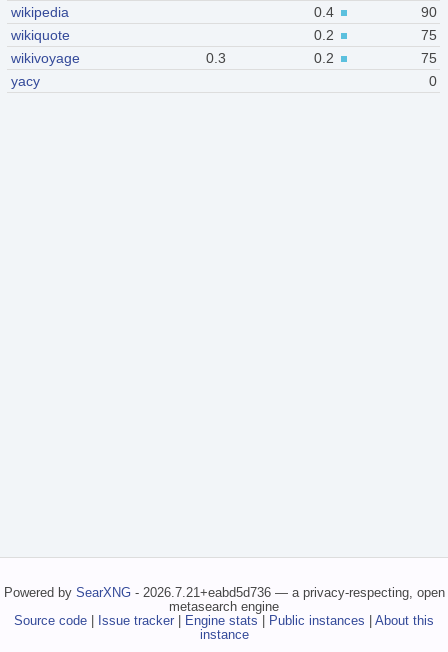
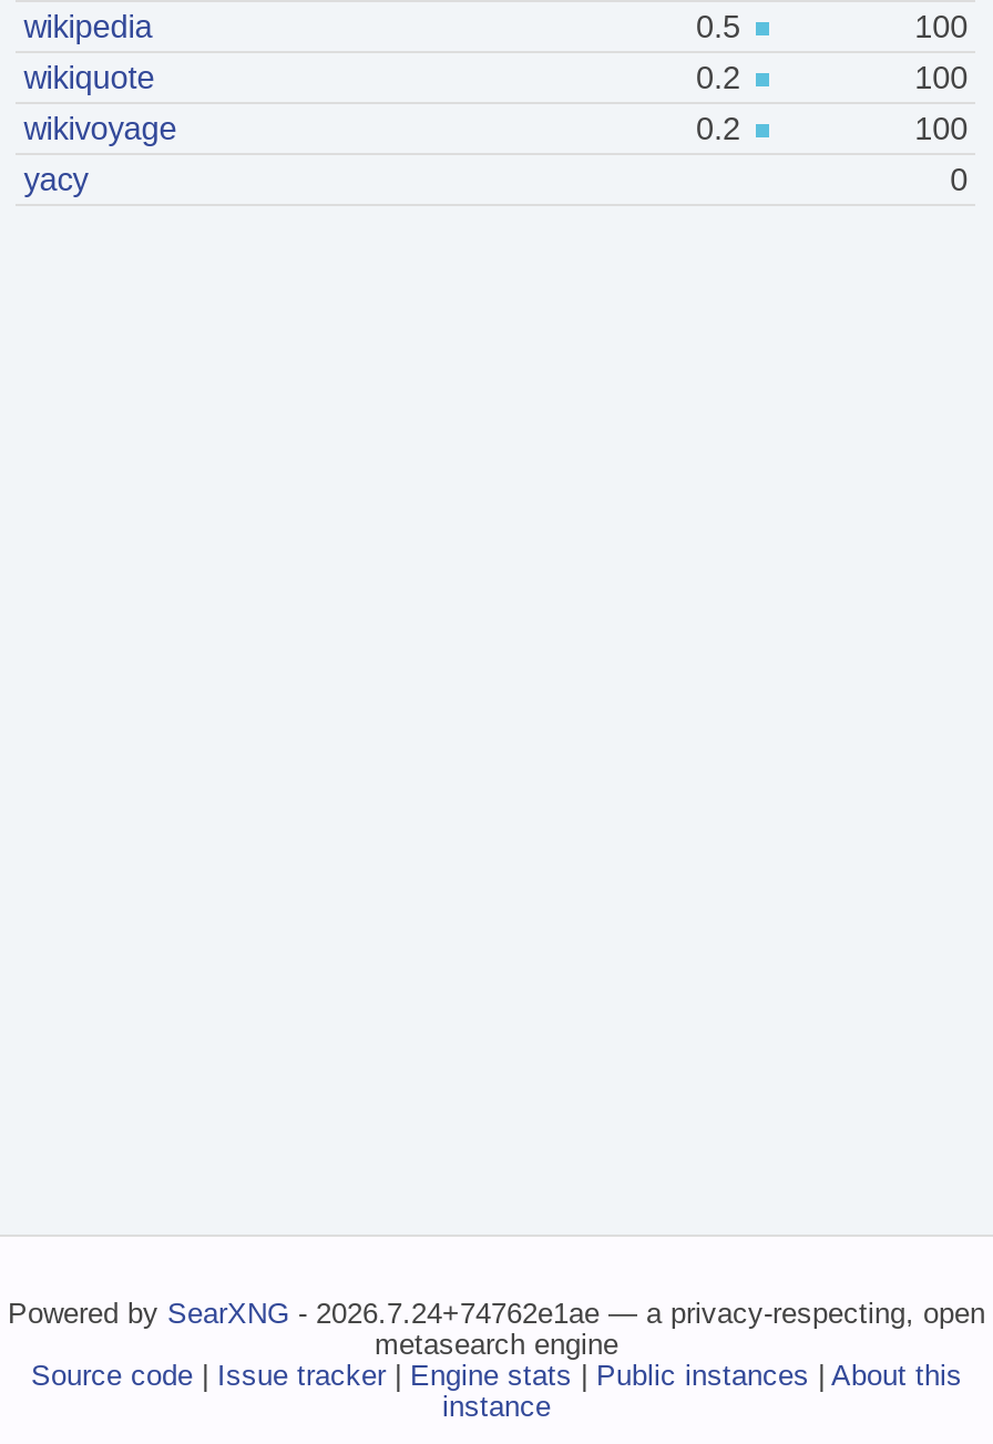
- 0.4
+ 0.5

- 90
+ 100

- 75
+ 100

- 0.3

- 75
+ 100

- Powered by SearXNG - 2026.7.21+eabd5d736 — a privacy-respecting, open
+ Powered by SearXNG - 2026.7.24+74762e1ae — a privacy-respecting, open
